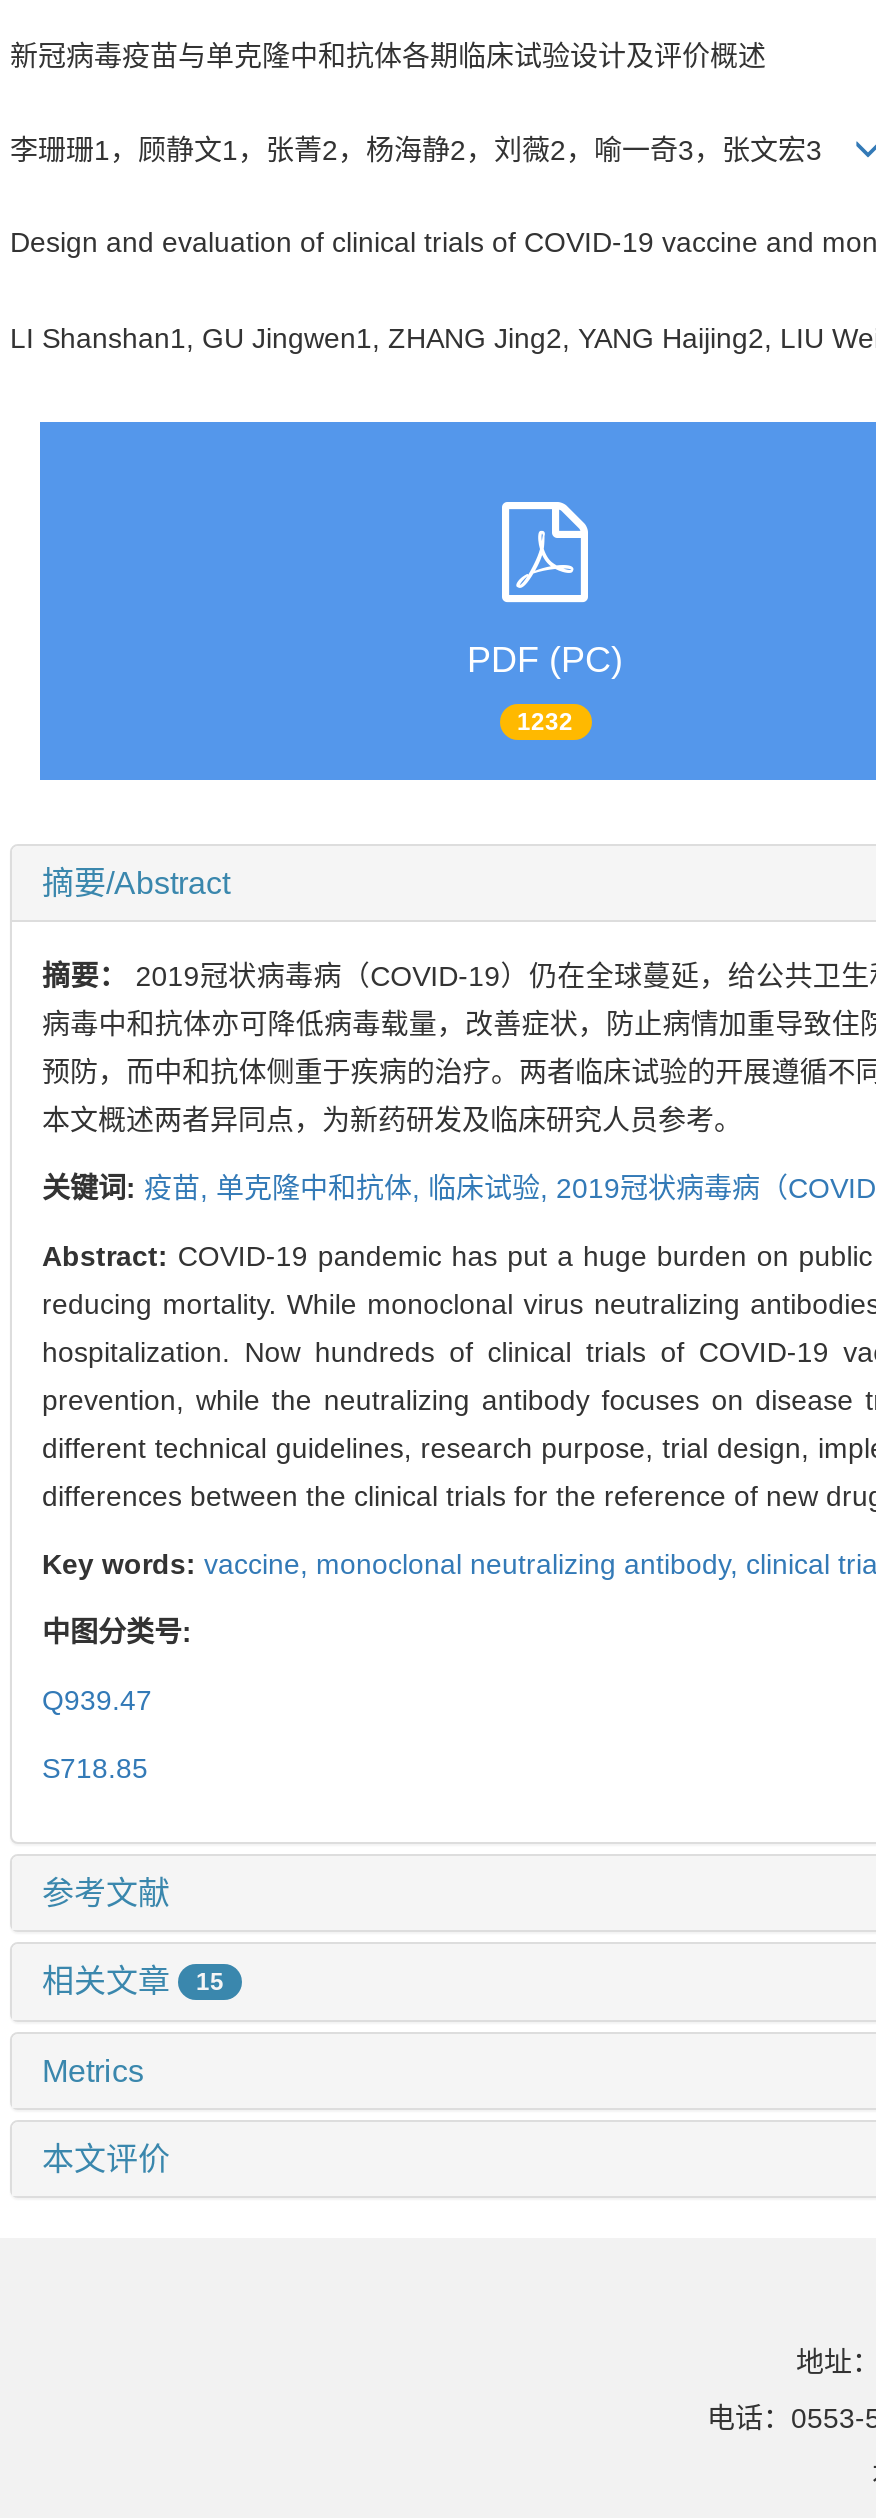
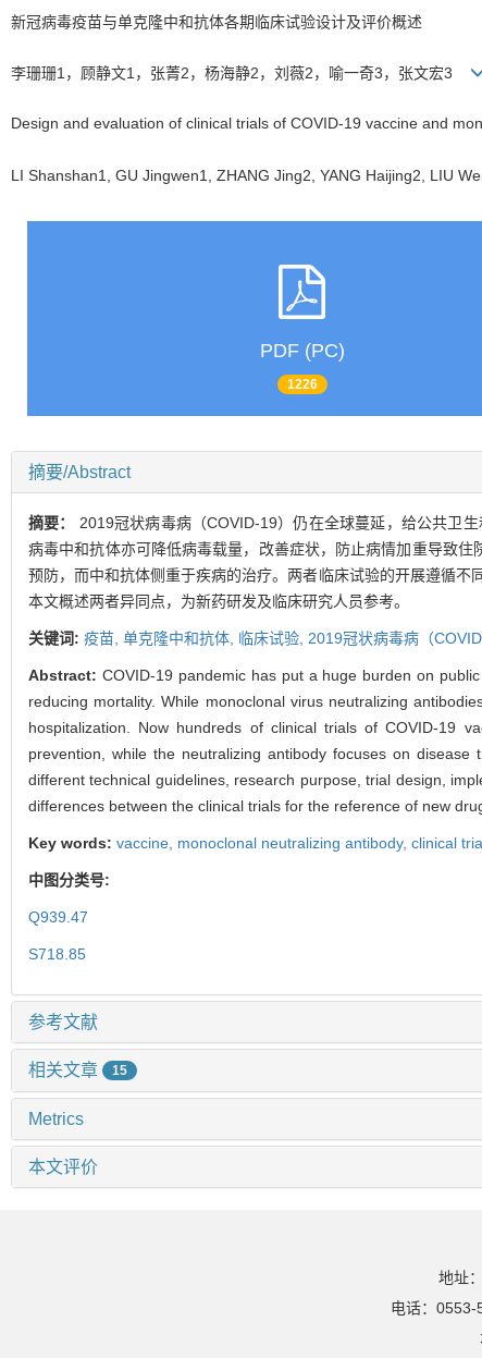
- 1232
+ 1226
